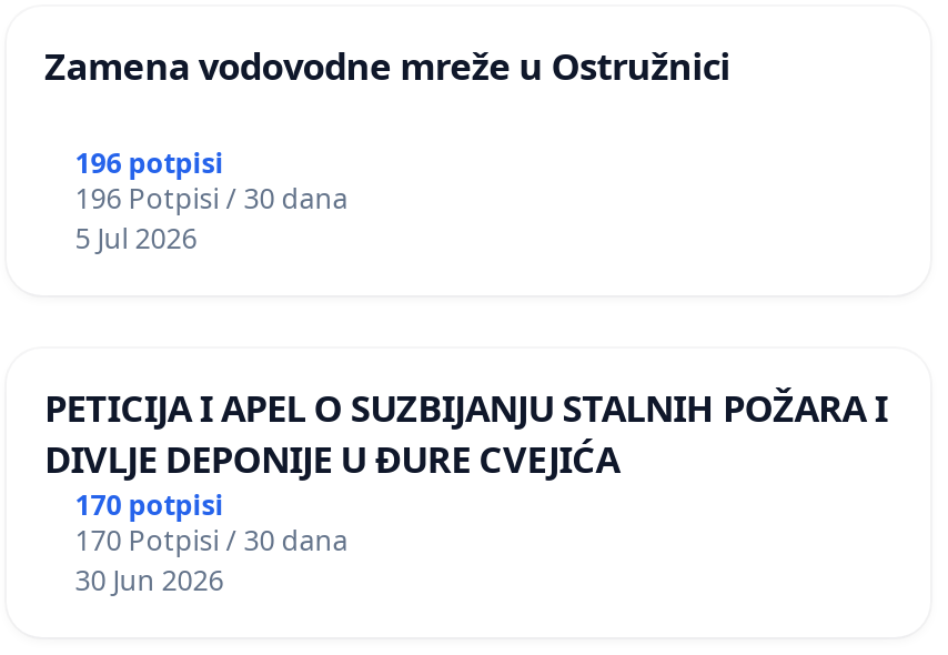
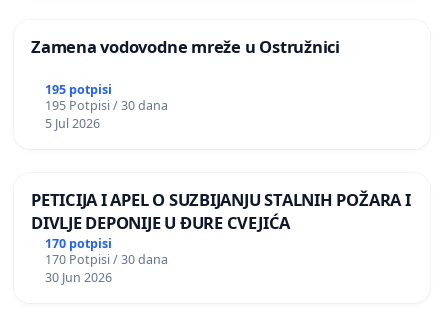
- 196 potpisi
+ 195 potpisi

- 196 Potpisi / 30 dana
+ 195 Potpisi / 30 dana
